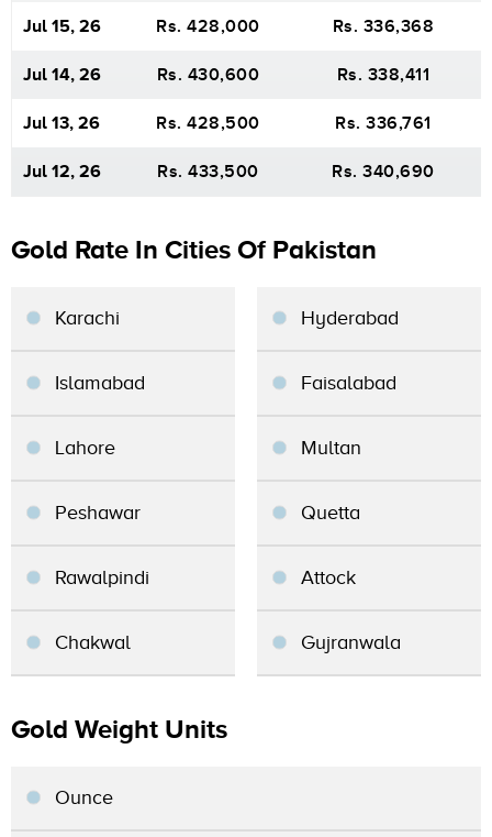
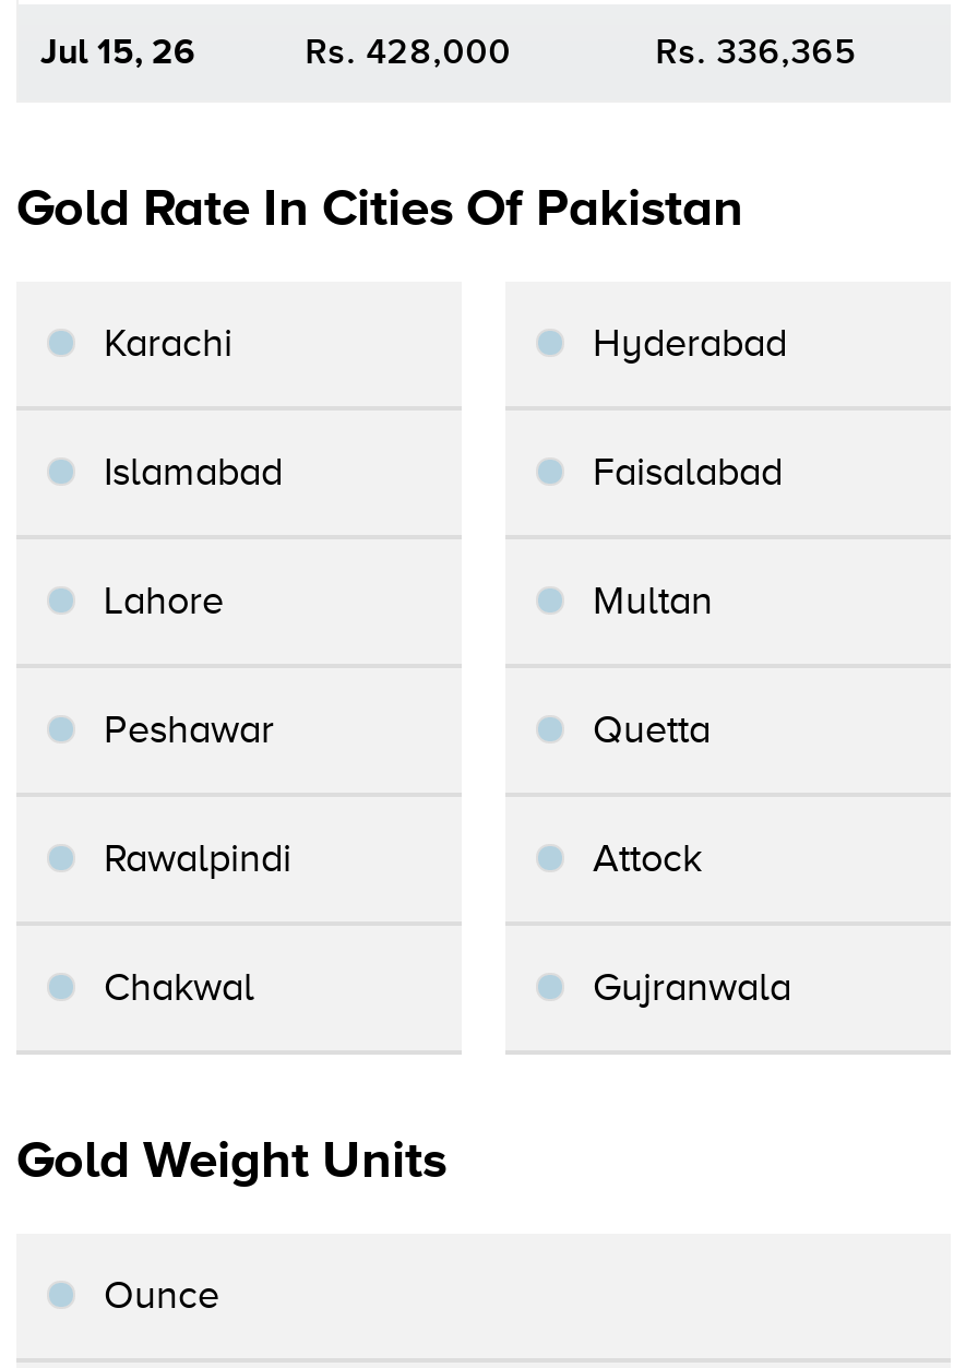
- Rs. 336,368
- Jul 14, 26
- Rs. 430,600
- Rs. 338,411
- Jul 13, 26
- Rs. 428,500
- Rs. 336,761
- Jul 12, 26
- Rs. 433,500
- Rs. 340,690
+ Rs. 336,365
